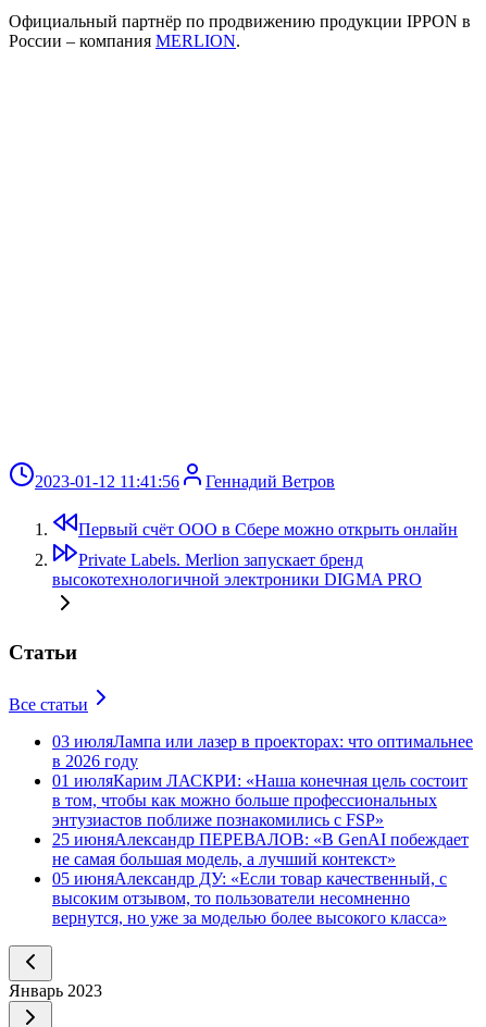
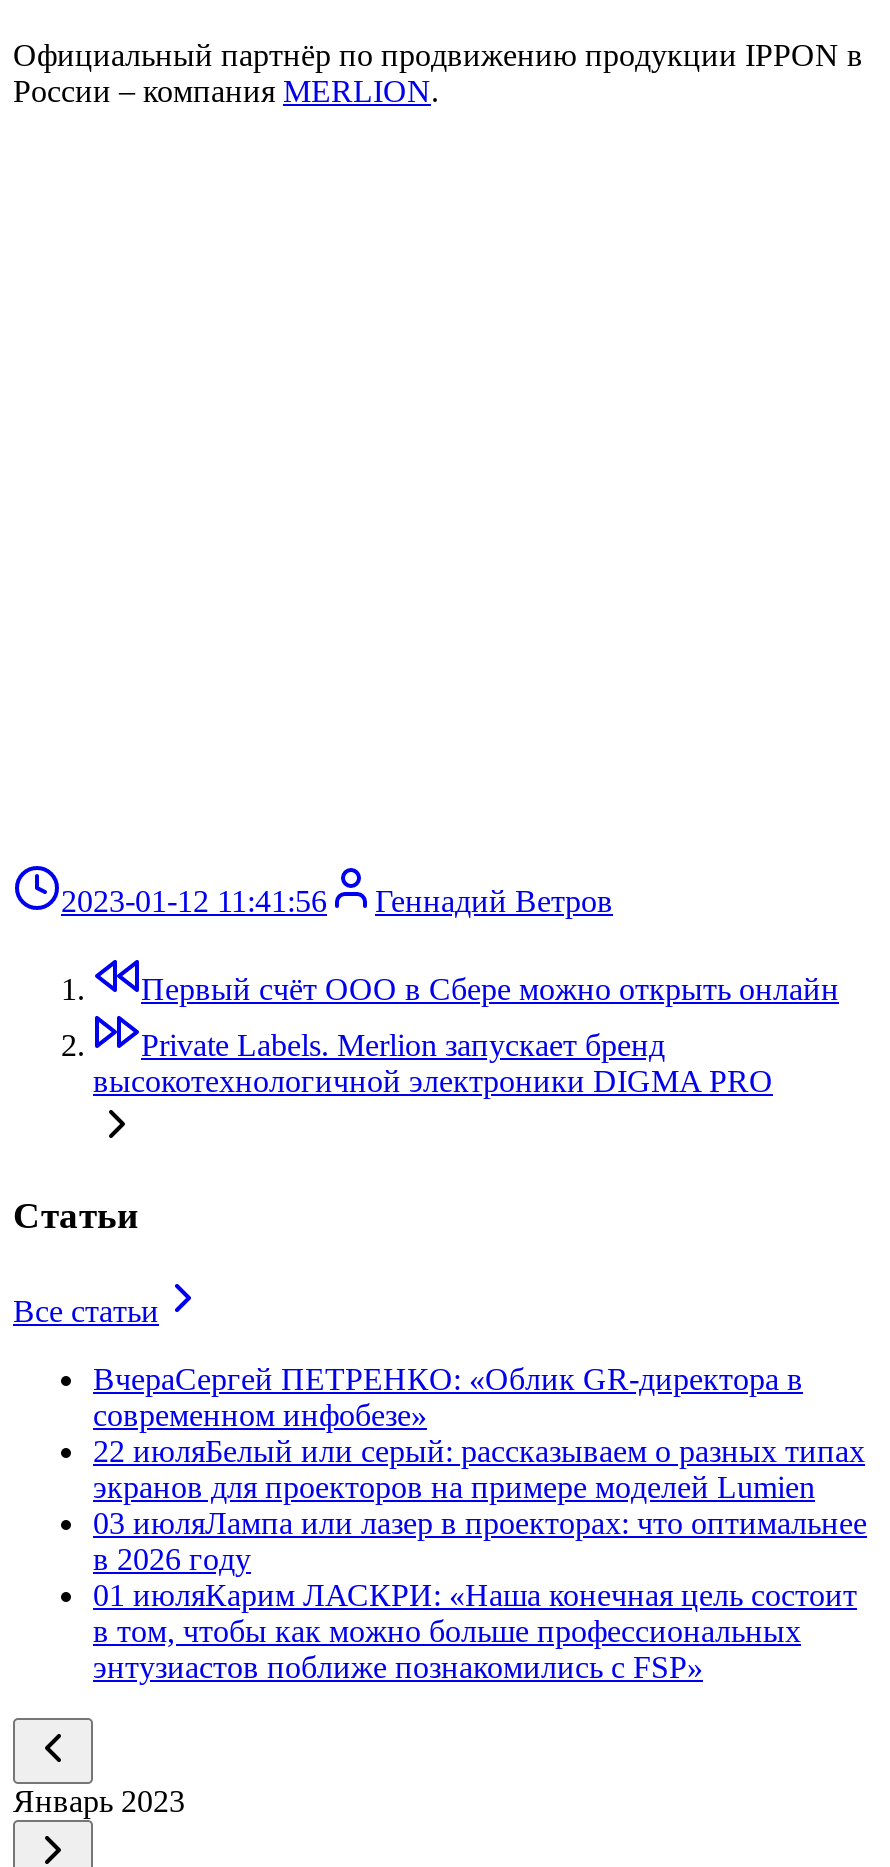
+ ВчераСергей ПЕТРЕНКО: «Облик GR‑директора в
+ современном инфобезе»
+ 22 июляБелый или серый: рассказываем о разных типах
+ экранов для проекторов на примере моделей Lumien

moved down: 03 июляЛампа или лазер в проекторах: что оптимальнее | в 2026 году | 01 июляКарим ЛАСКРИ: «Наша конечная цель состоит | в том, чтобы как можно больше профессиональных | энтузиастов поближе познакомились с FSP»

- 25 июняАлександр ПЕРЕВАЛОВ: «В GenAI побеждает
- не самая большая модель, а лучший контекст»
- 05 июняАлександр ДУ: «Если товар качественный, с
- высоким отзывом, то пользователи несомненно
- вернутся, но уже за моделью более высокого класса»
